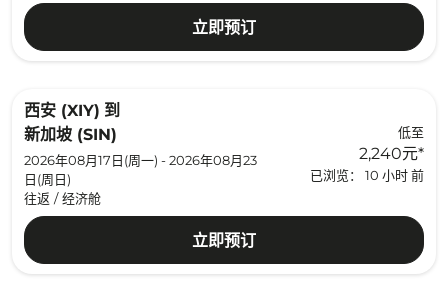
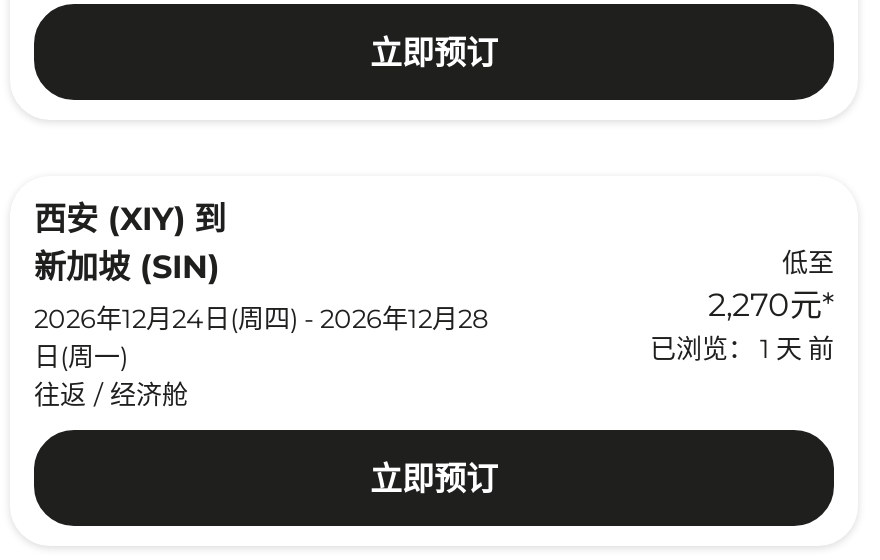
- 2,240元*
- 已浏览： 10 小时 前
+ 2,270元*
+ 已浏览： 1 天 前

- 2026年08月17日(周一) - 2026年08月23
+ 2026年12月24日(周四) - 2026年12月28

- 日(周日)
+ 日(周一)
